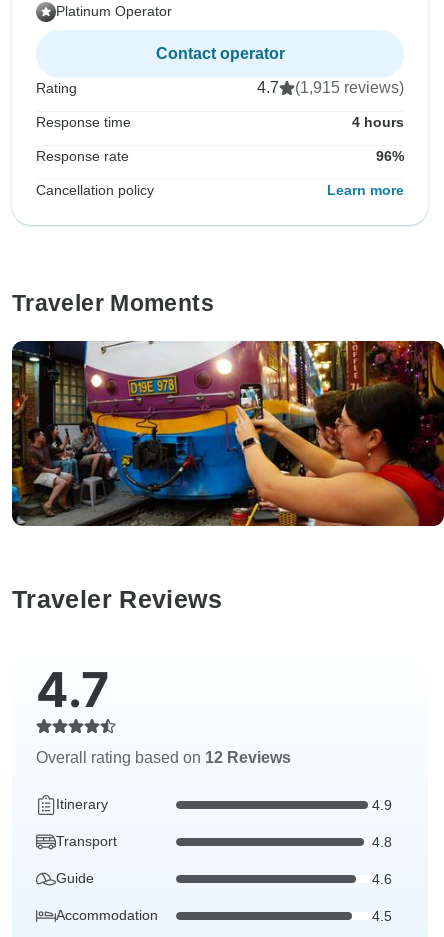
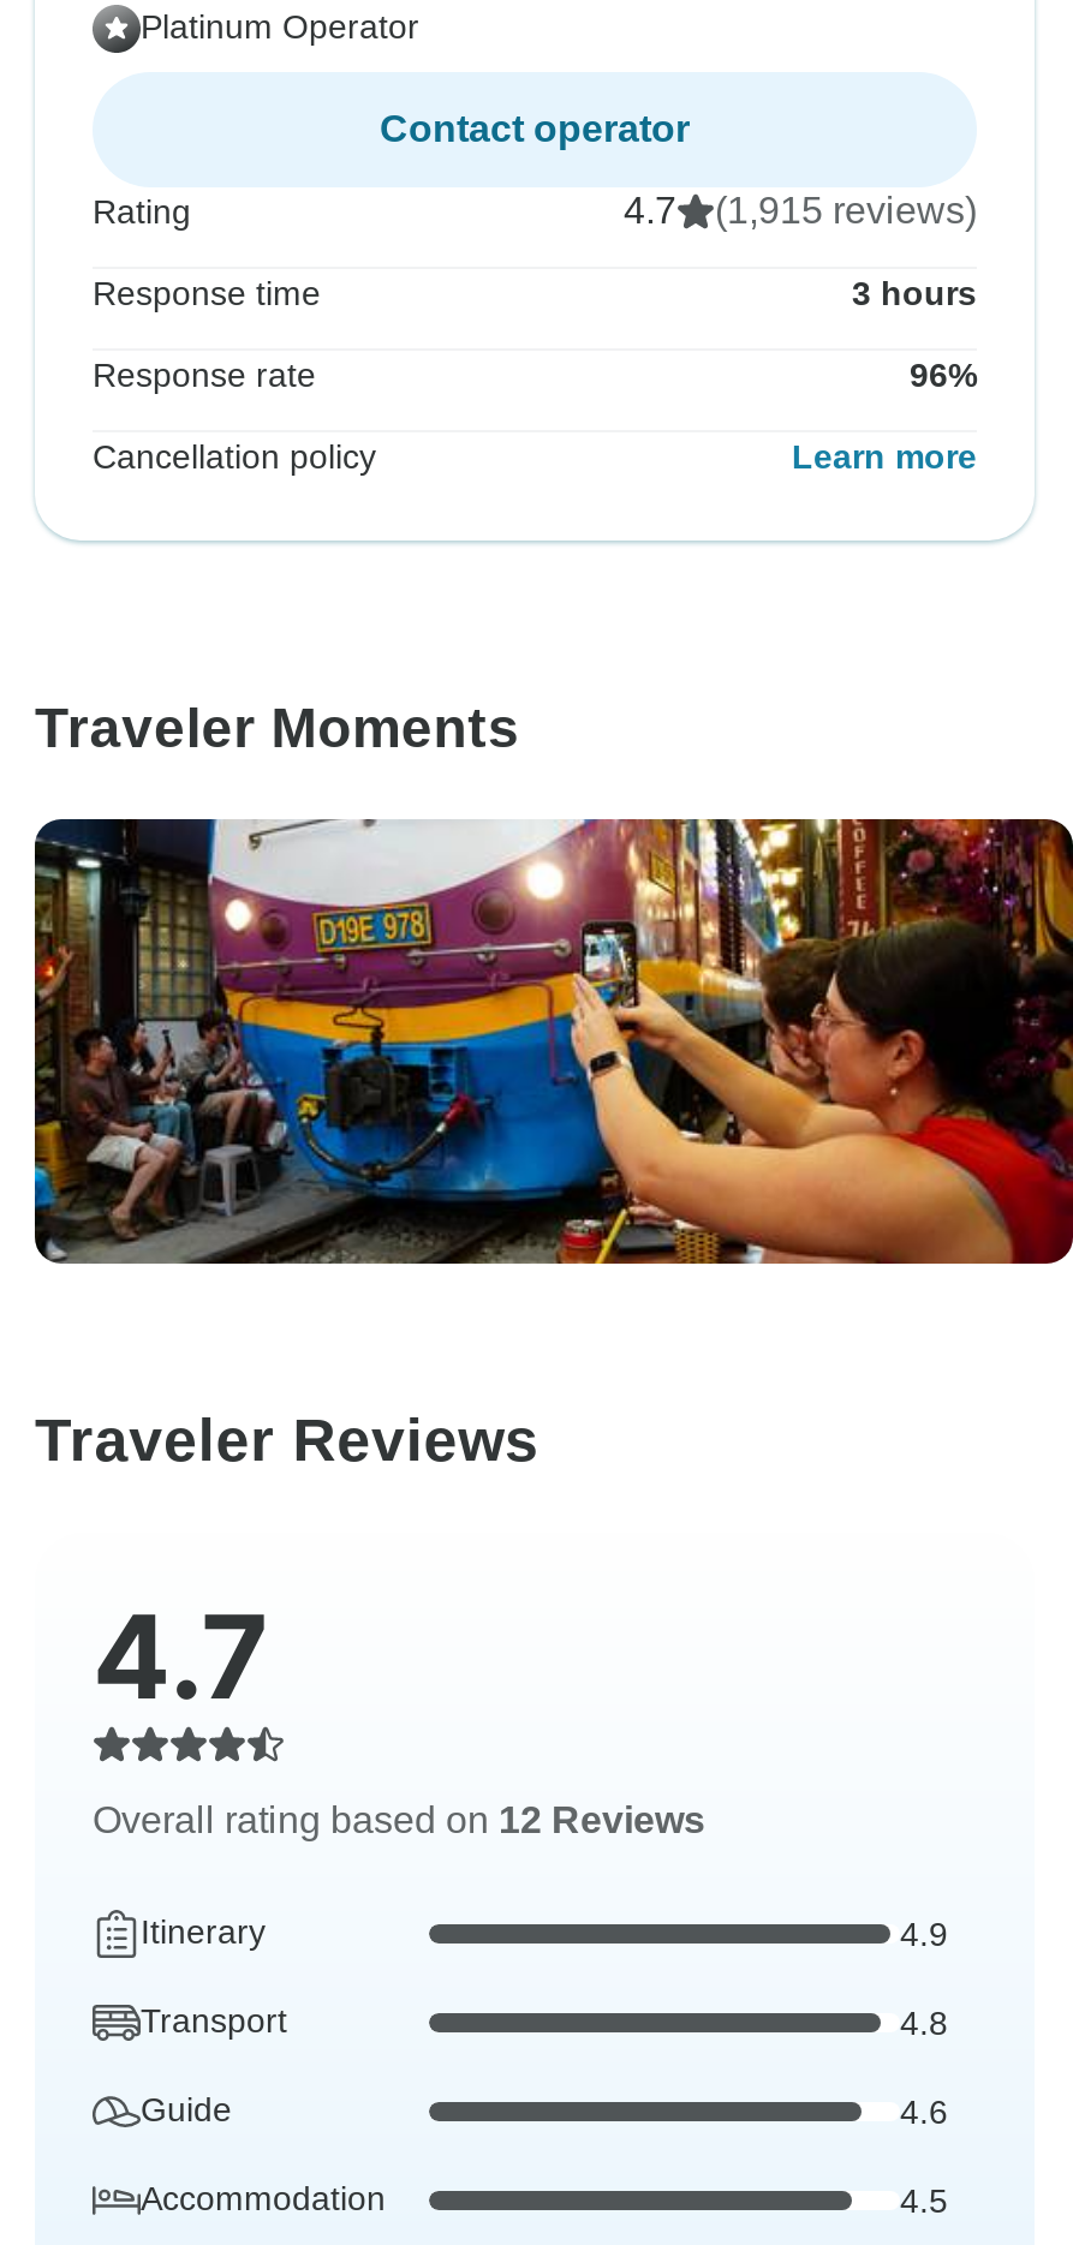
- 4 hours
+ 3 hours
